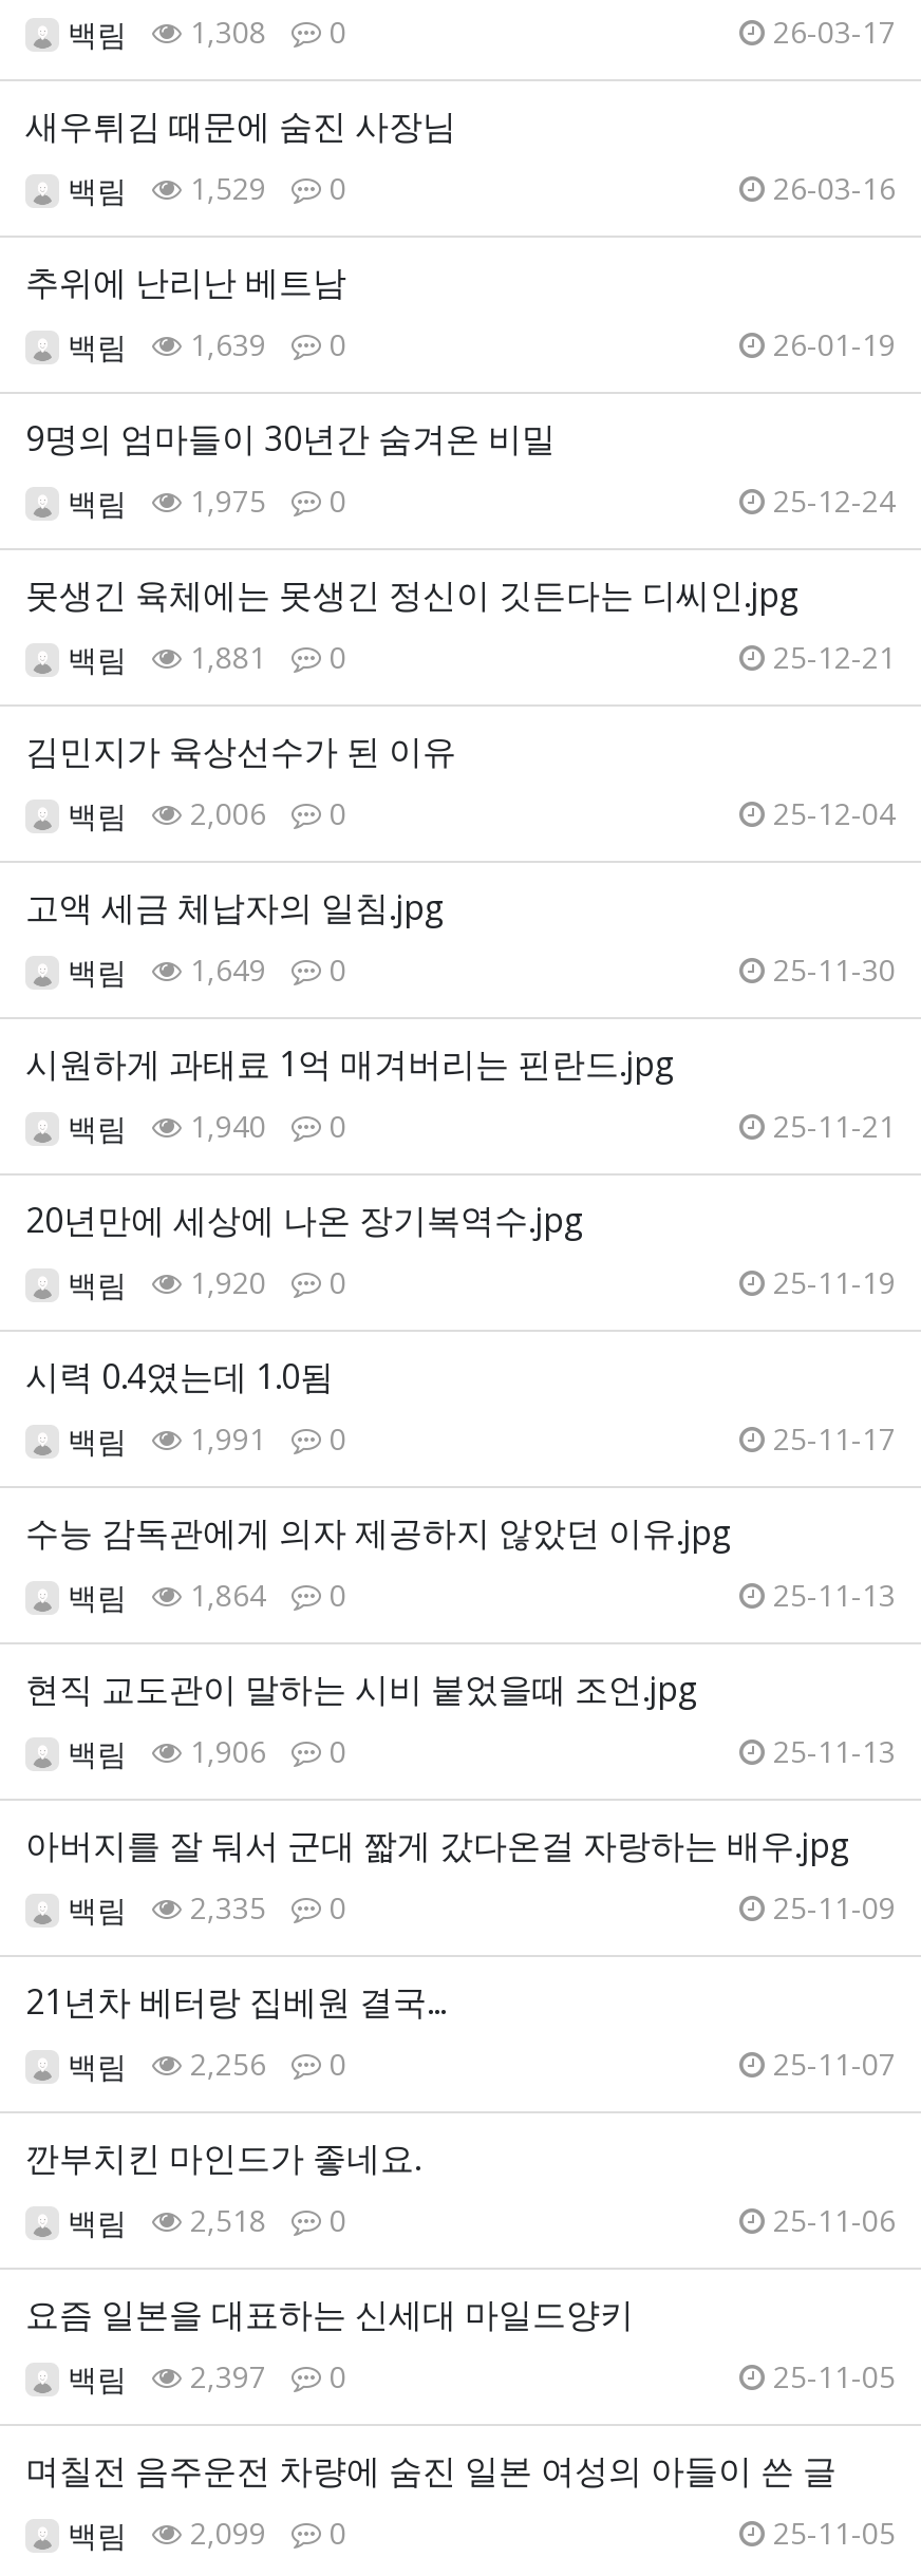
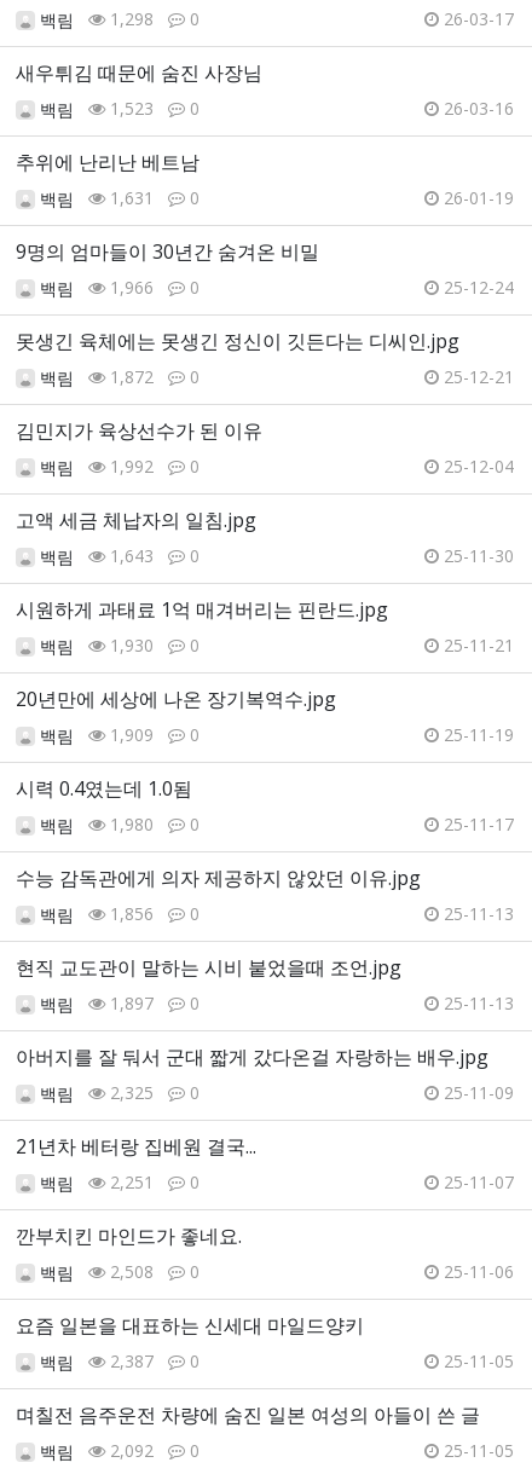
- 백림 1,308 0
+ 백림 1,298 0

- 백림 1,529 0
+ 백림 1,523 0

- 백림 1,639 0
+ 백림 1,631 0

- 백림 1,975 0
+ 백림 1,966 0

- 백림 1,881 0
+ 백림 1,872 0

- 백림 2,006 0
+ 백림 1,992 0

- 백림 1,649 0
+ 백림 1,643 0

- 백림 1,940 0
+ 백림 1,930 0

- 백림 1,920 0
+ 백림 1,909 0

- 백림 1,991 0
+ 백림 1,980 0

- 백림 1,864 0
+ 백림 1,856 0

- 백림 1,906 0
+ 백림 1,897 0

- 백림 2,335 0
+ 백림 2,325 0

- 백림 2,256 0
+ 백림 2,251 0

- 백림 2,518 0
+ 백림 2,508 0

- 백림 2,397 0
+ 백림 2,387 0

- 백림 2,099 0
+ 백림 2,092 0
